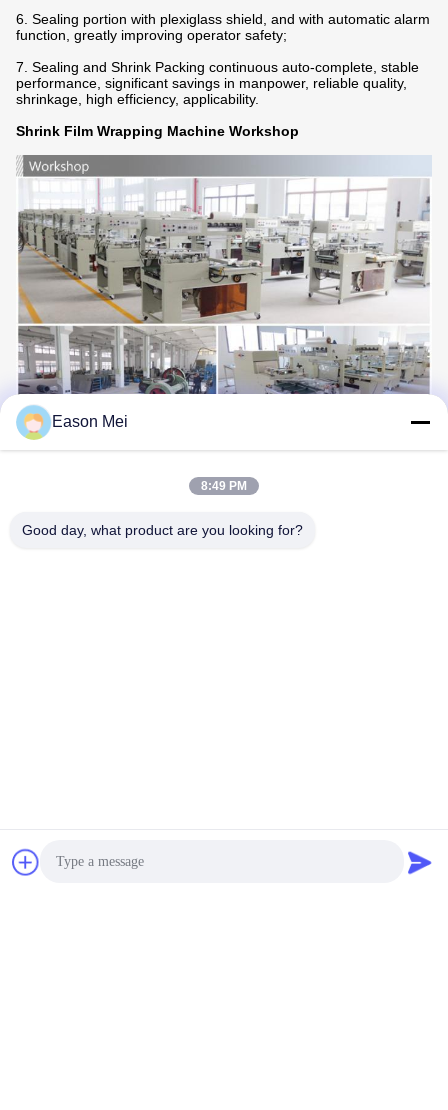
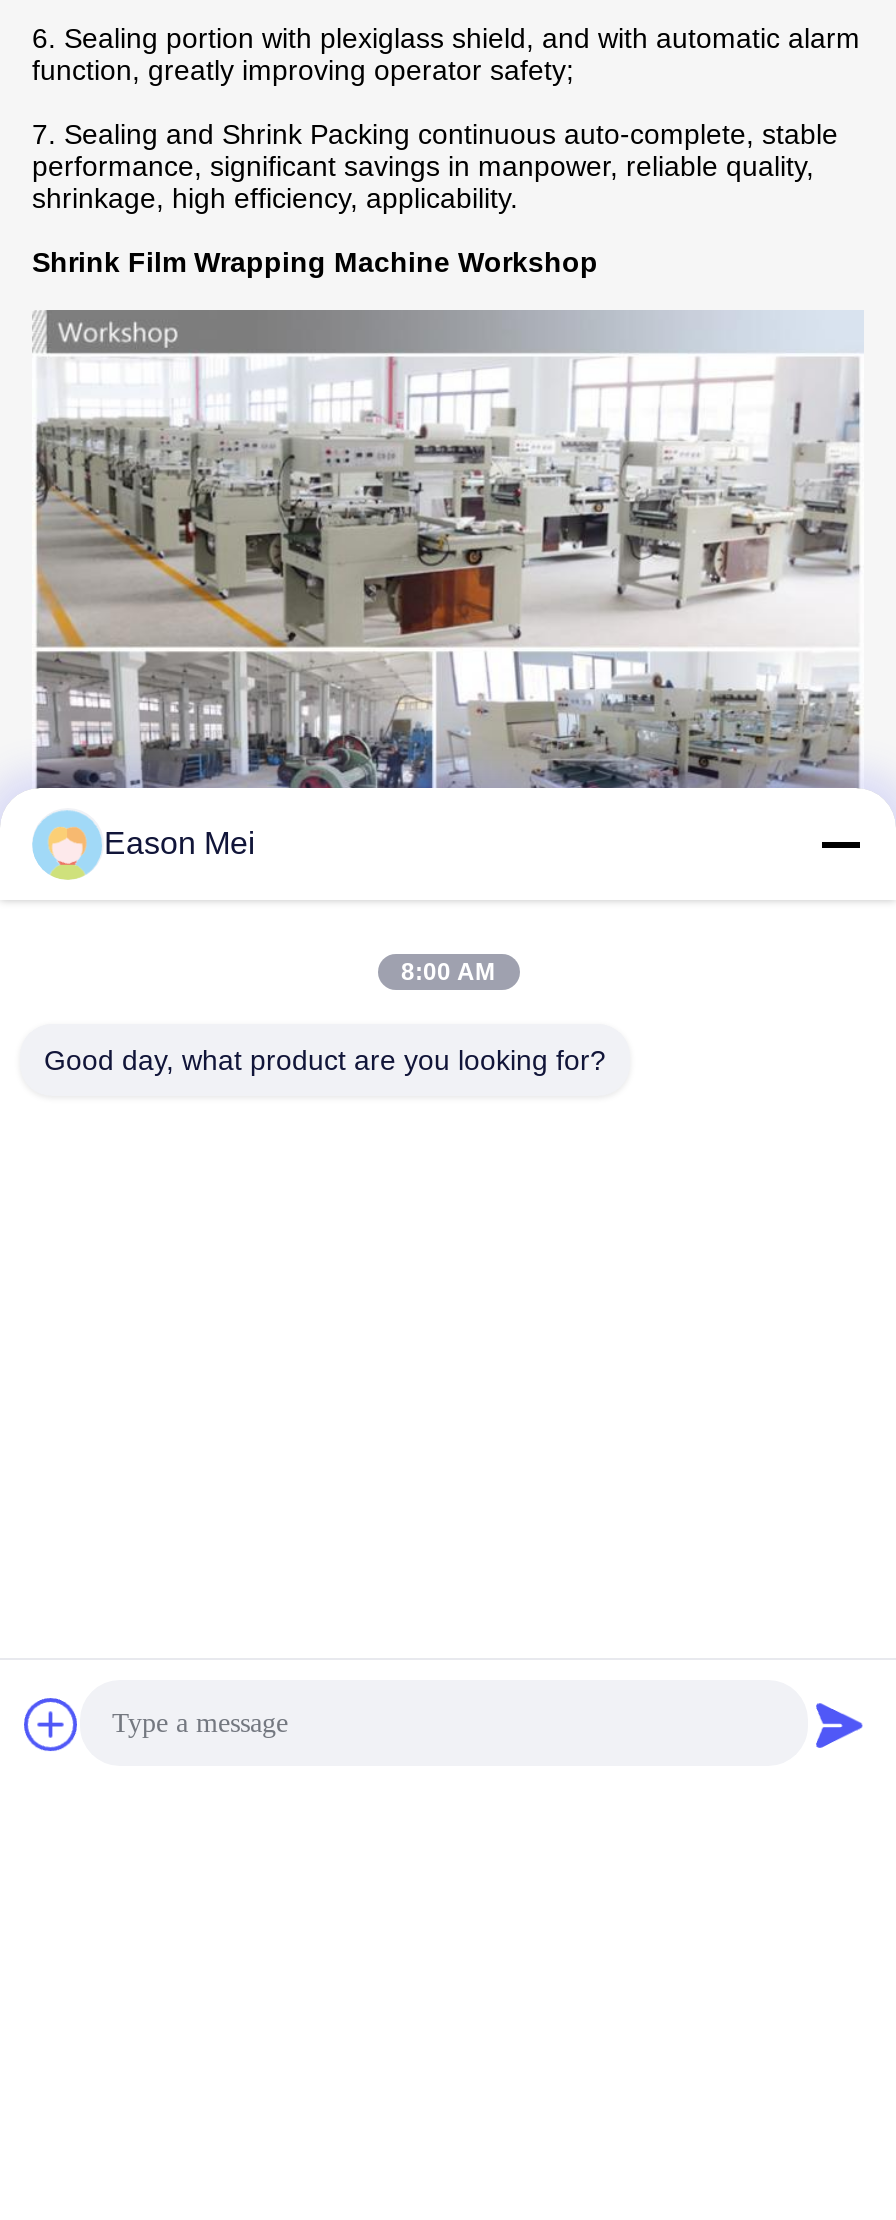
- 8:49 PM
+ 8:00 AM
